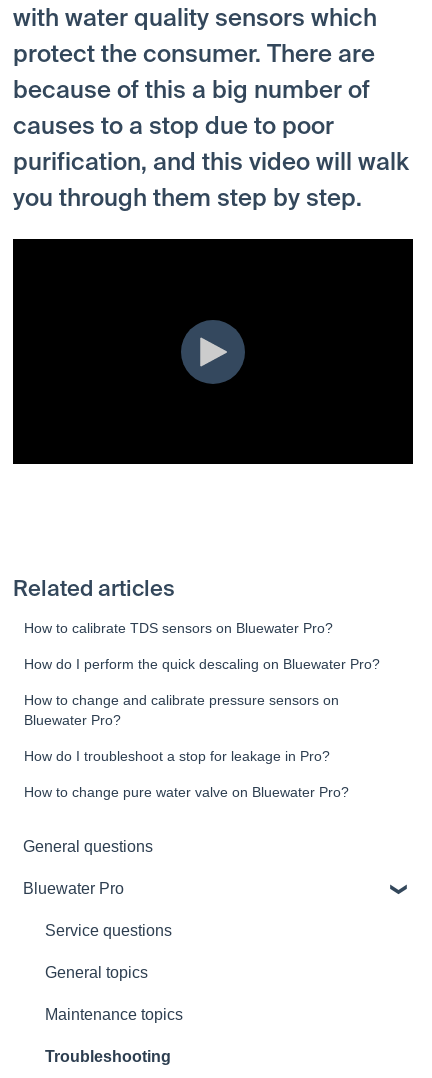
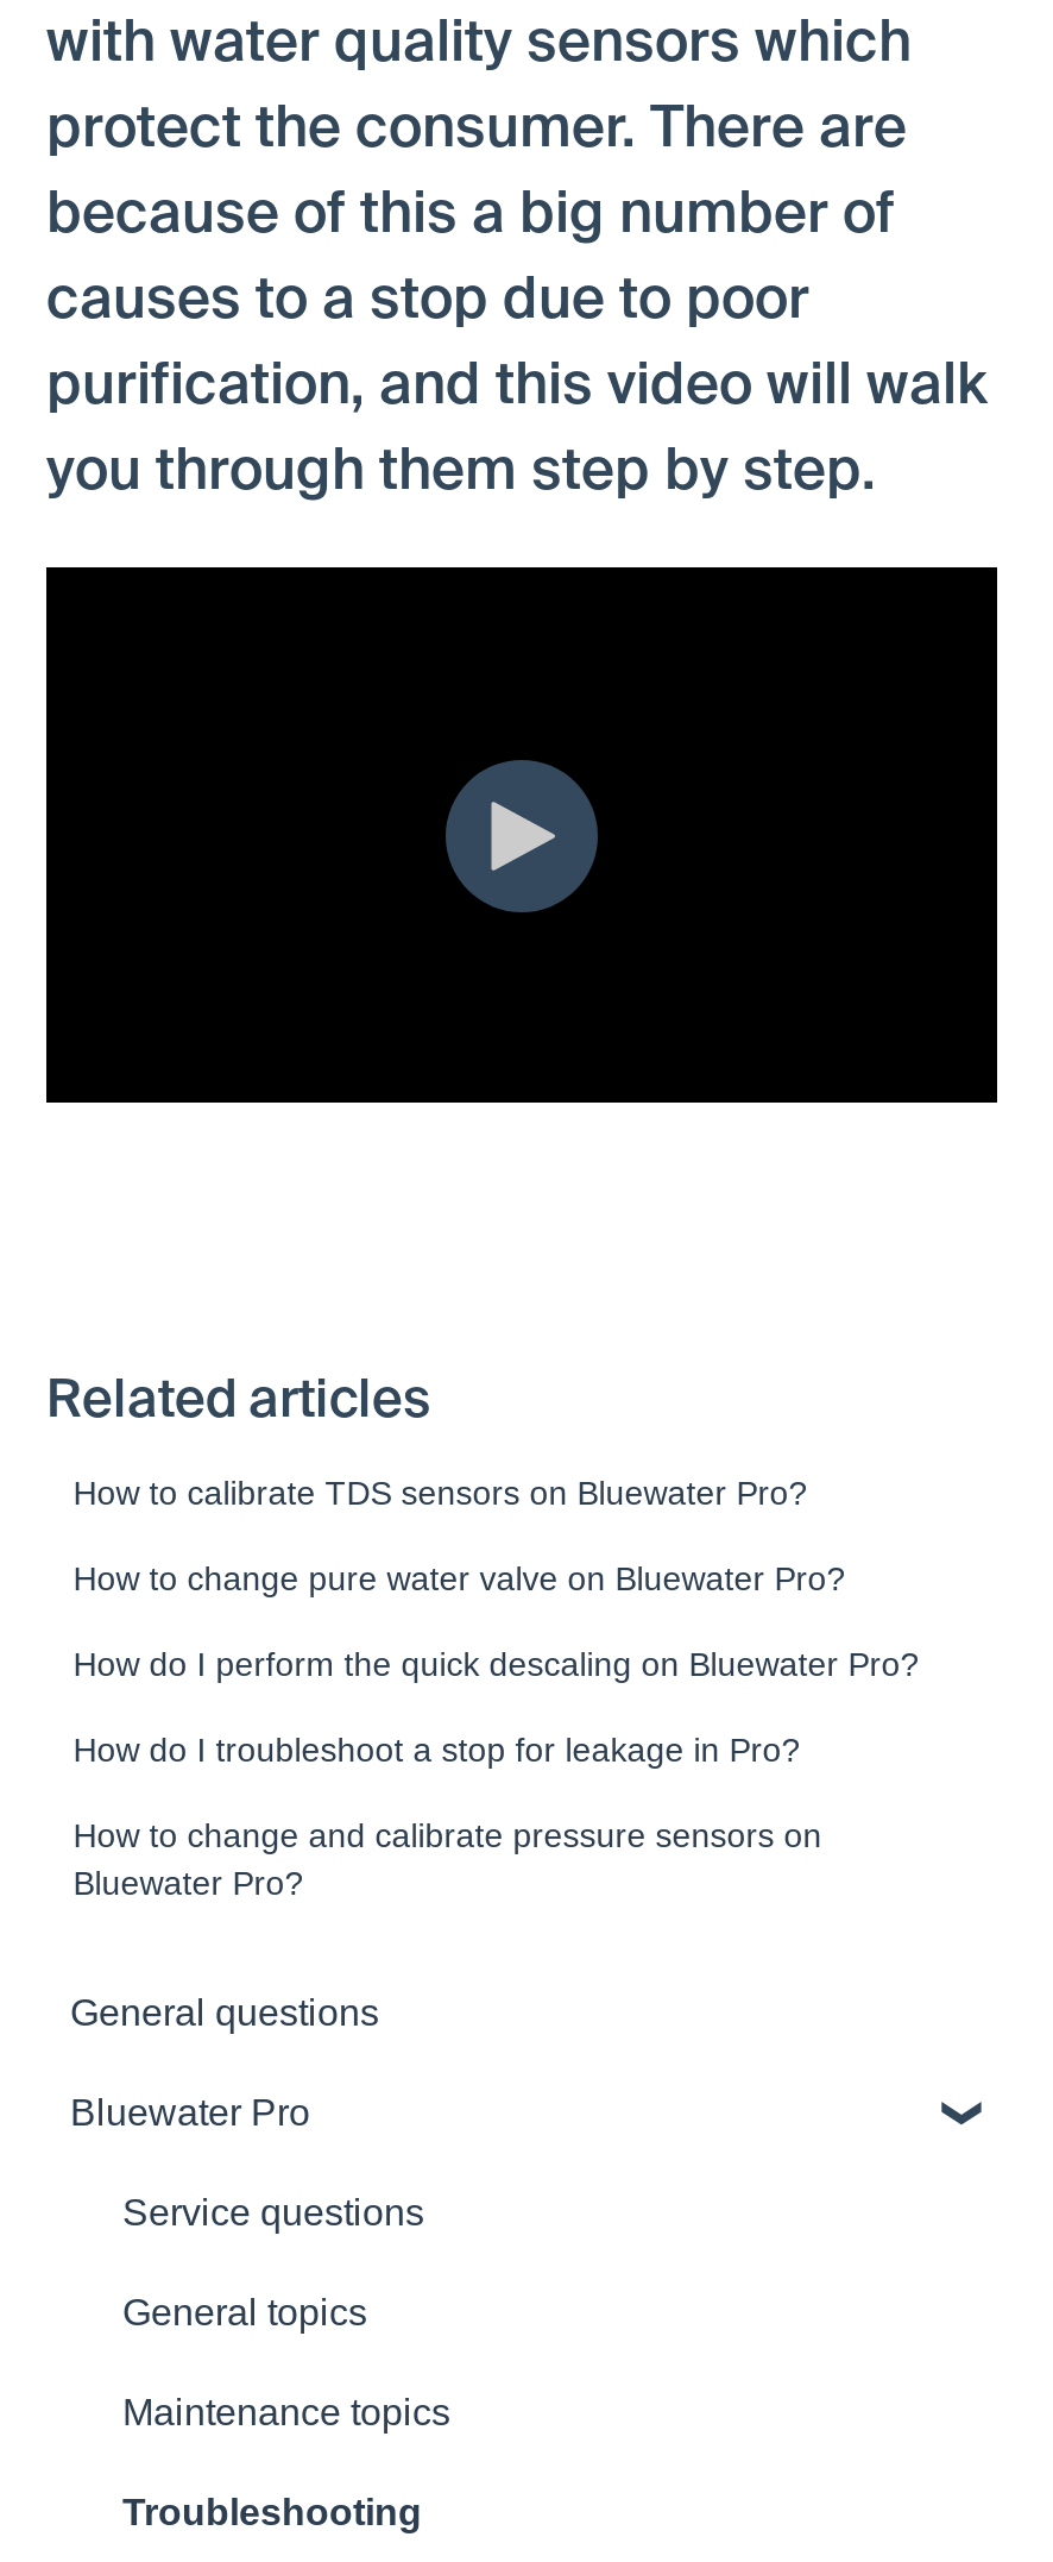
moved down: How do I perform the quick descaling on Bluewater Pro?

moved down: How to change and calibrate pressure sensors on | Bluewater Pro?

moved up: How do I troubleshoot a stop for leakage in Pro?

moved up: How to change pure water valve on Bluewater Pro?
